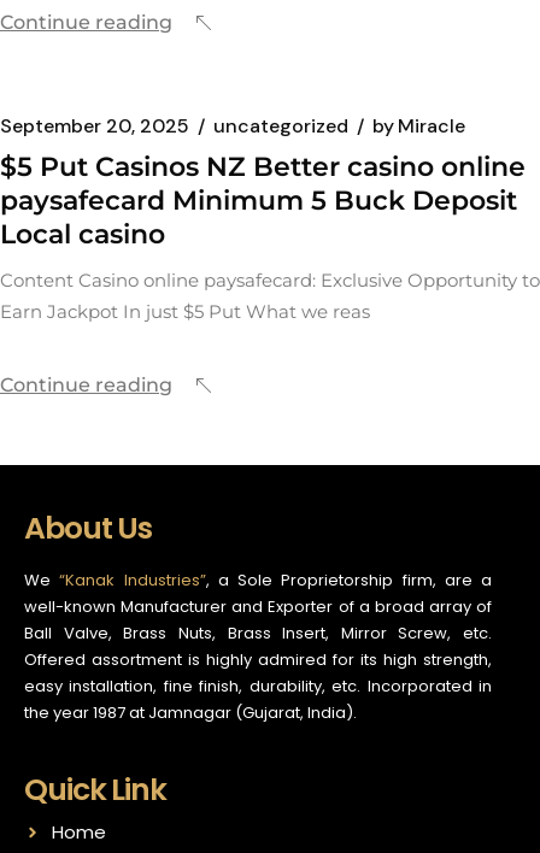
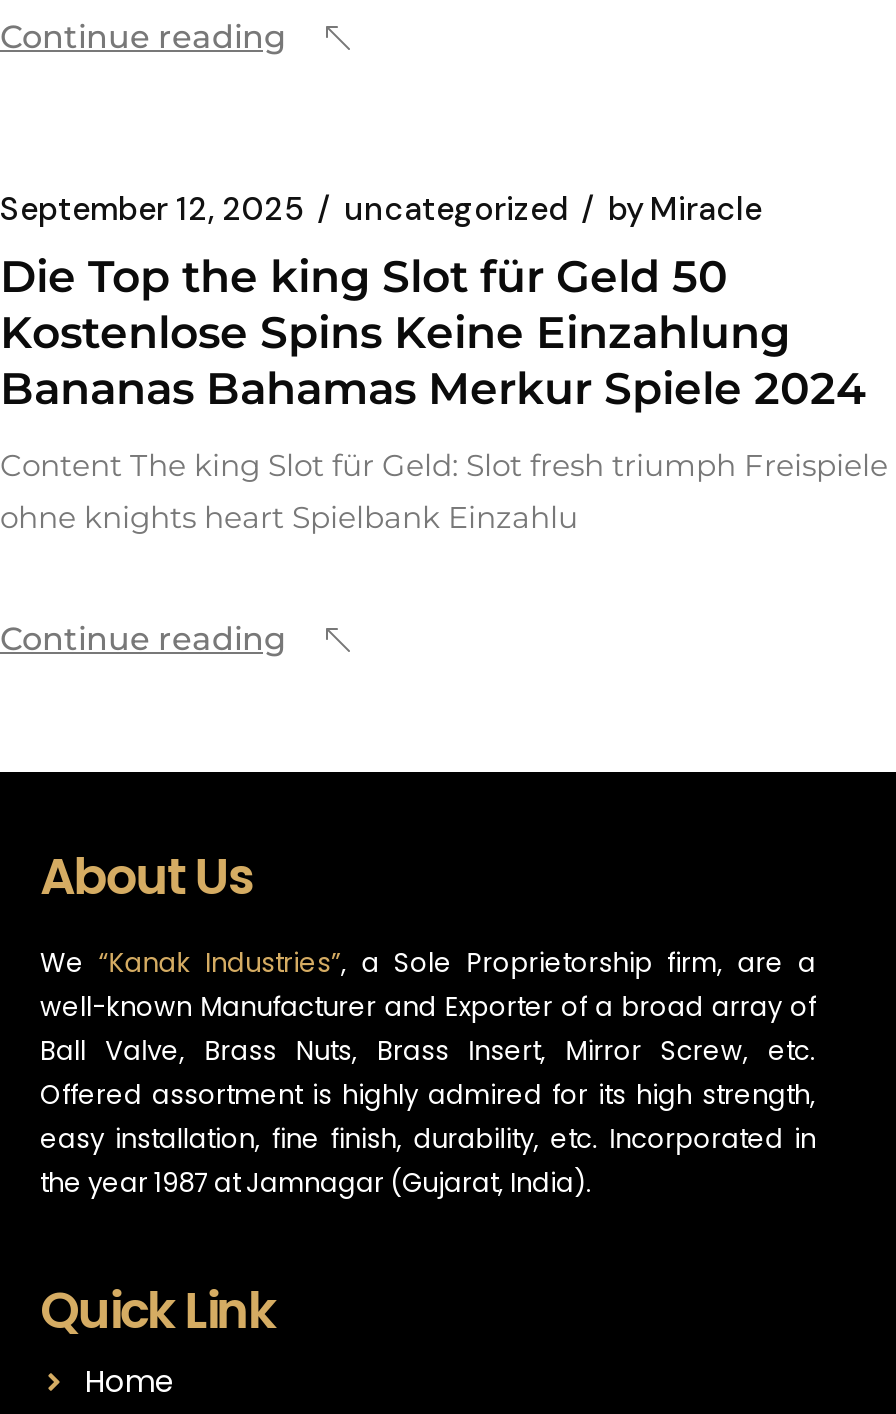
- September 20, 2025 uncategorized by Miracle
+ September 12, 2025 uncategorized by Miracle

- $5 Put Casinos NZ Better casino online
- paysafecard Minimum 5 Buck Deposit
- Local casino
+ Die Top the king Slot für Geld 50
+ Kostenlose Spins Keine Einzahlung
+ Bananas Bahamas Merkur Spiele 2024

- Content Casino online paysafecard: Exclusive Opportunity to
- Earn Jackpot In just $5 Put What we reas
+ Content The king Slot für Geld: Slot fresh triumph Freispiele
+ ohne knights heart Spielbank Einzahlu
